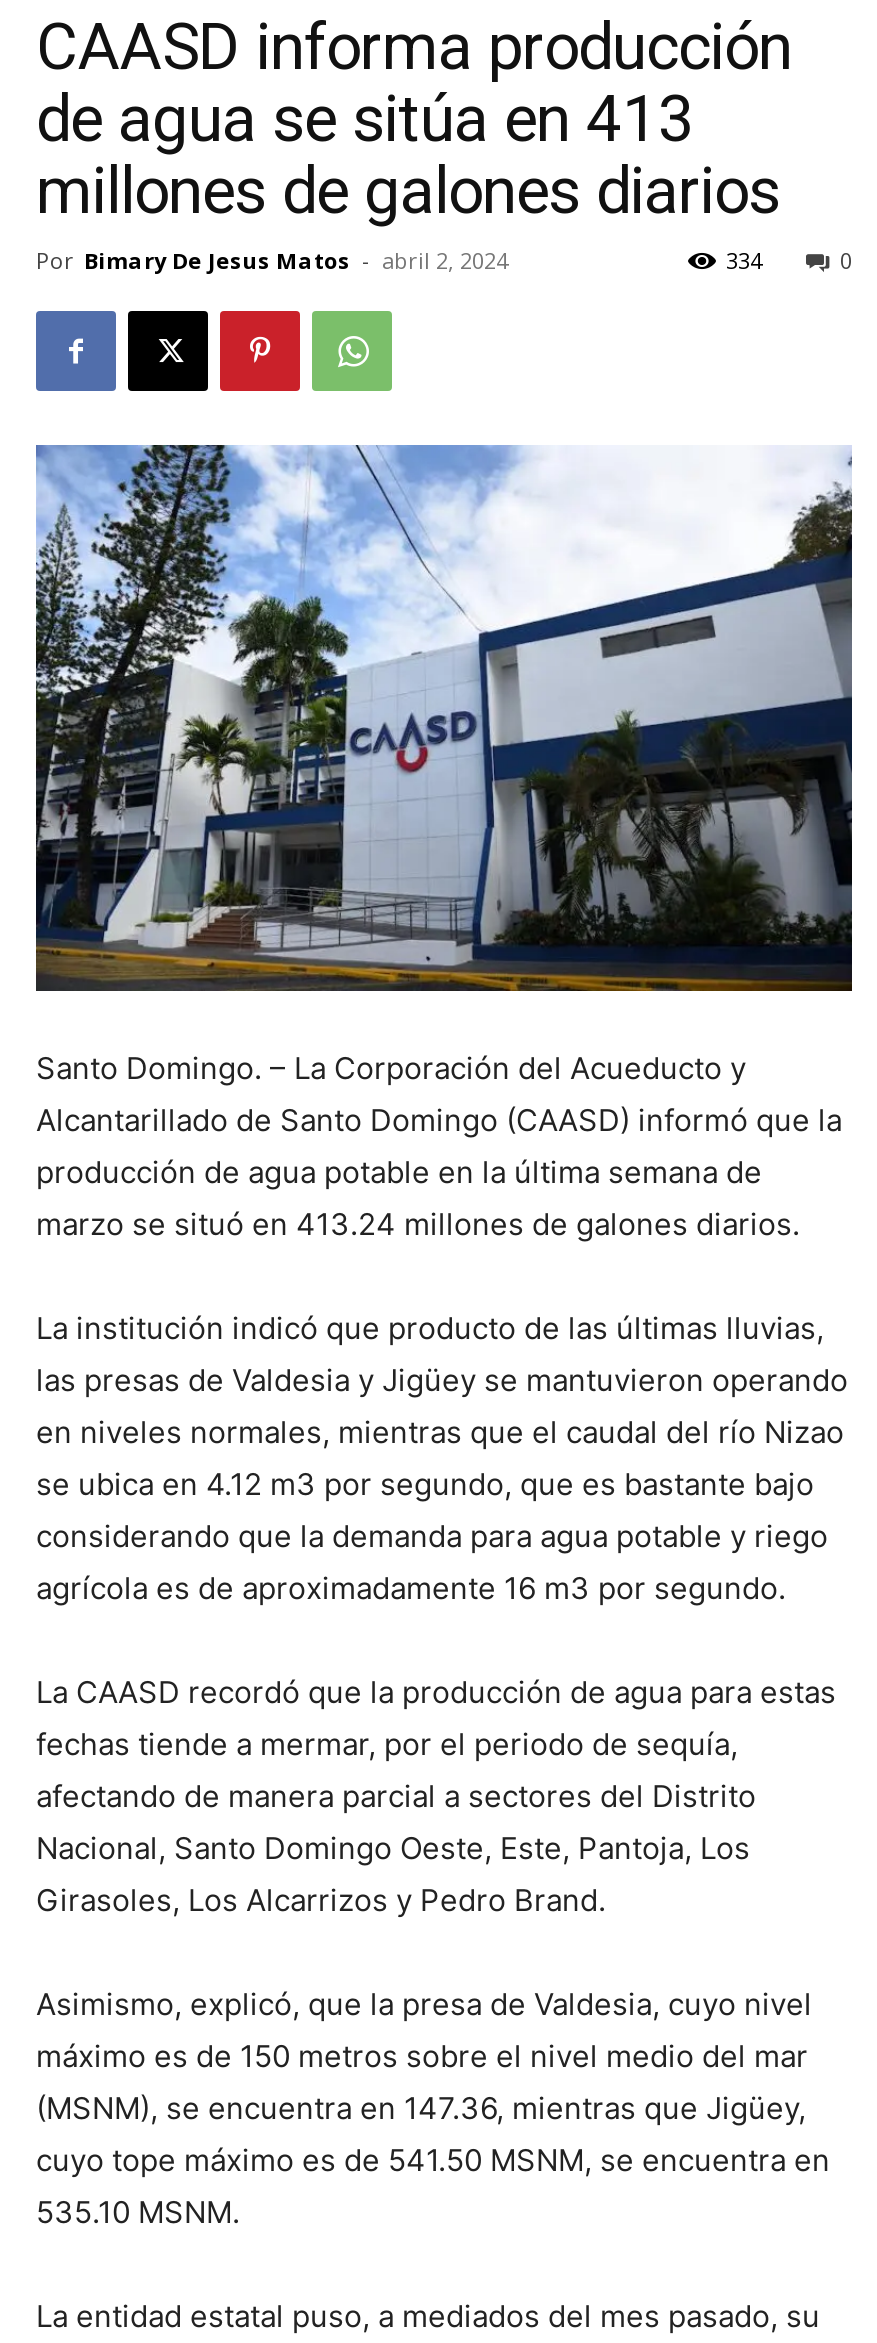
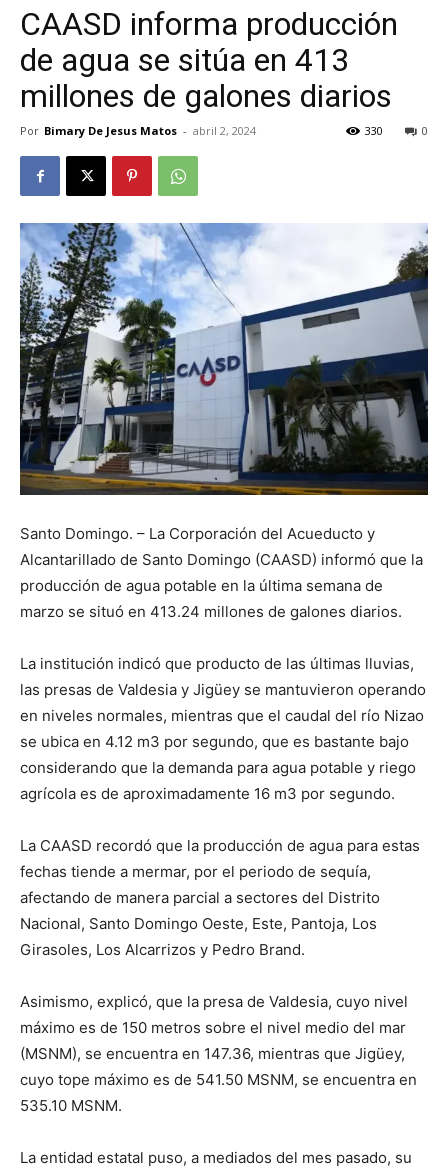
- 334
+ 330
